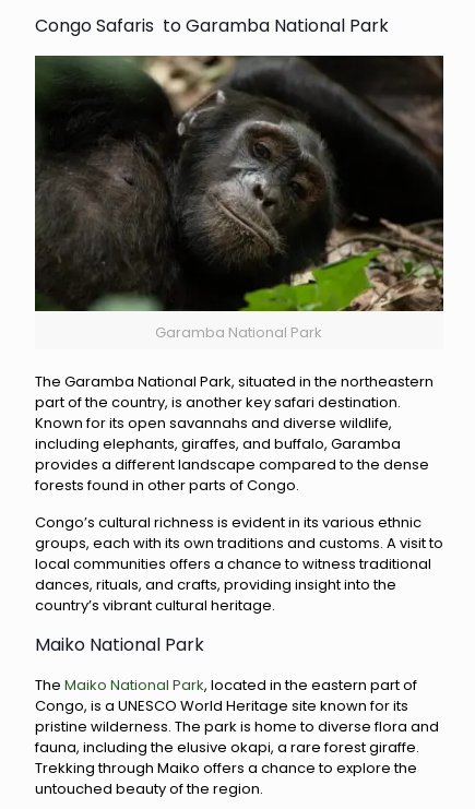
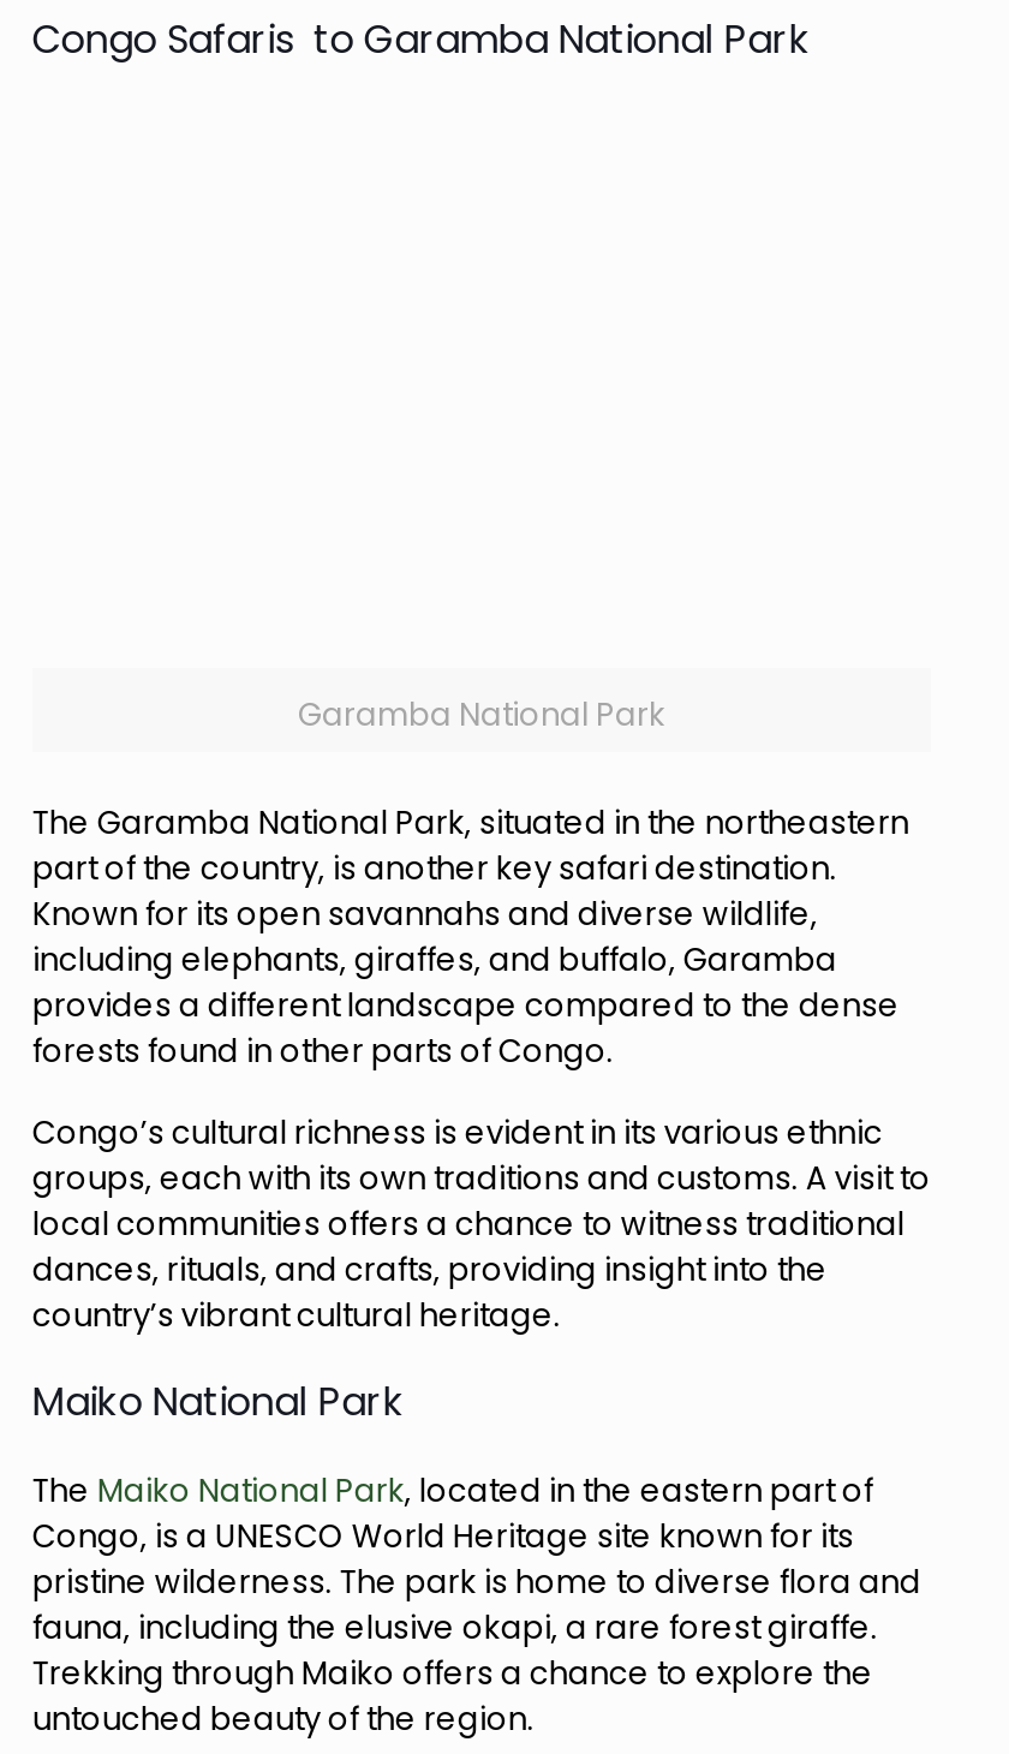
- [image]
